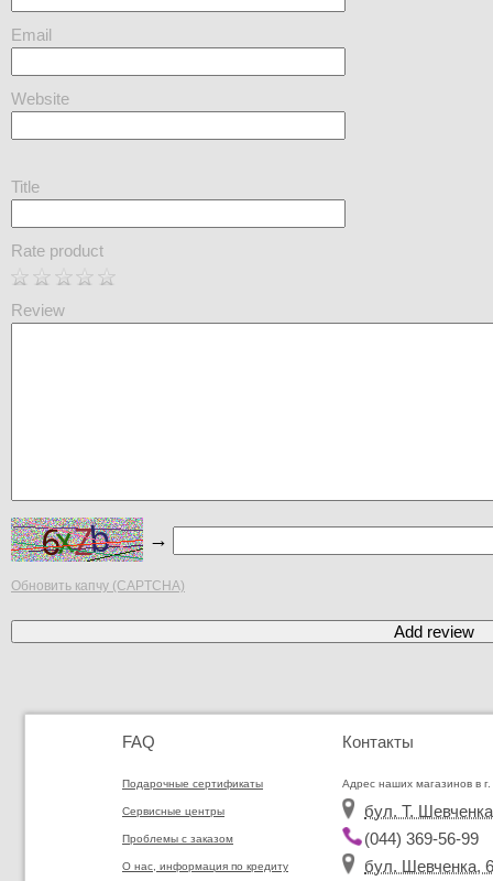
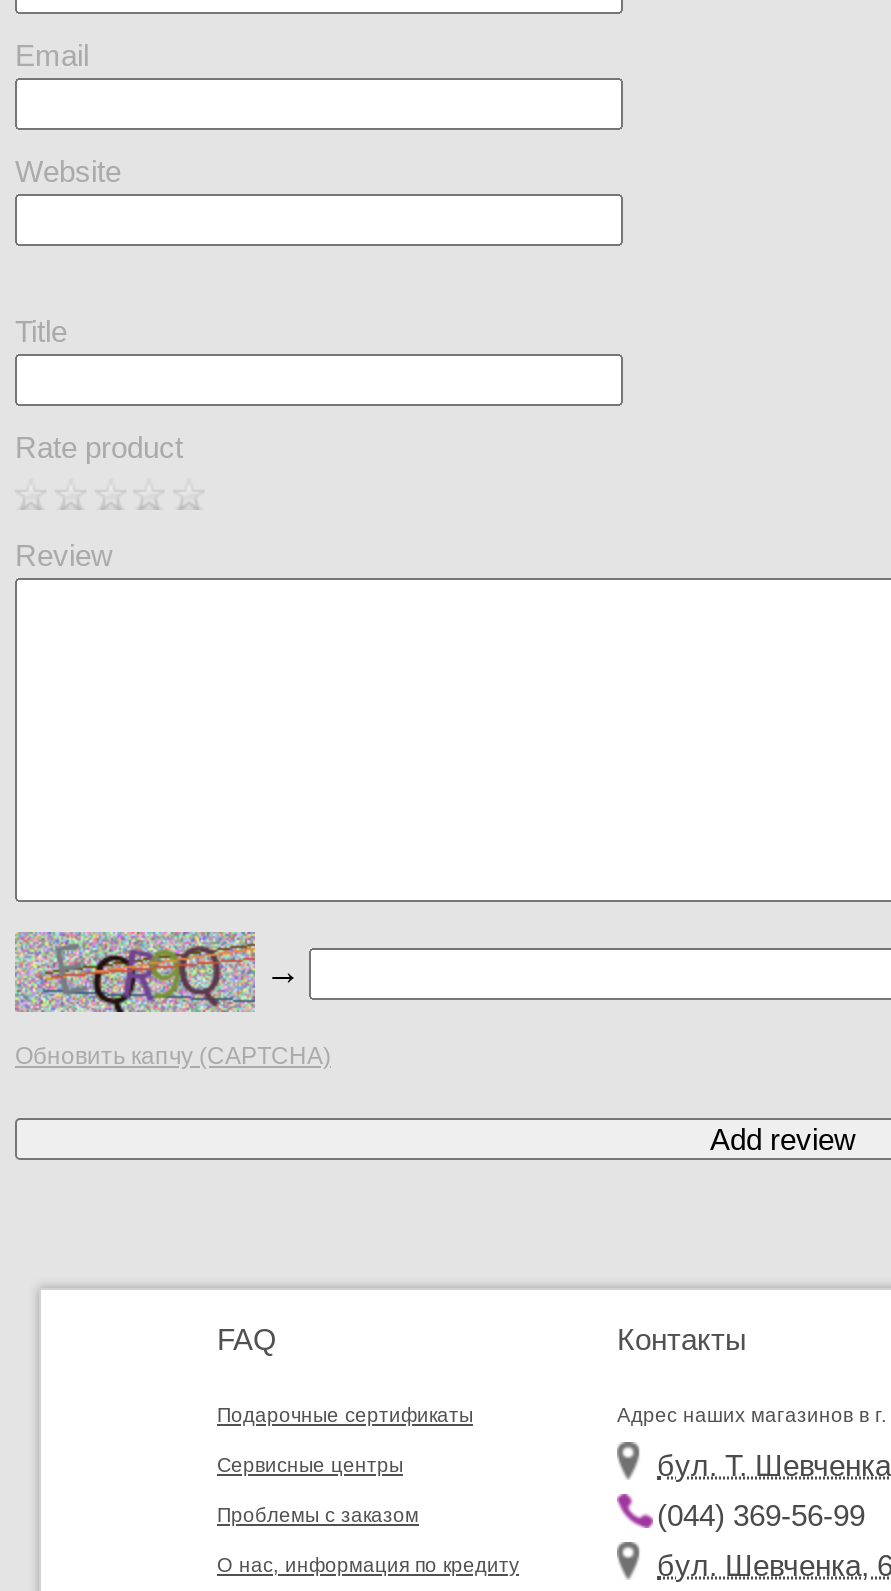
- [image]
+ [image]
